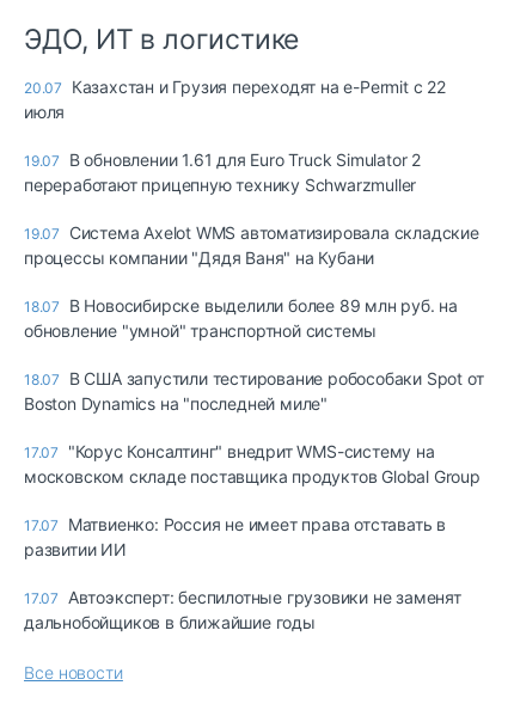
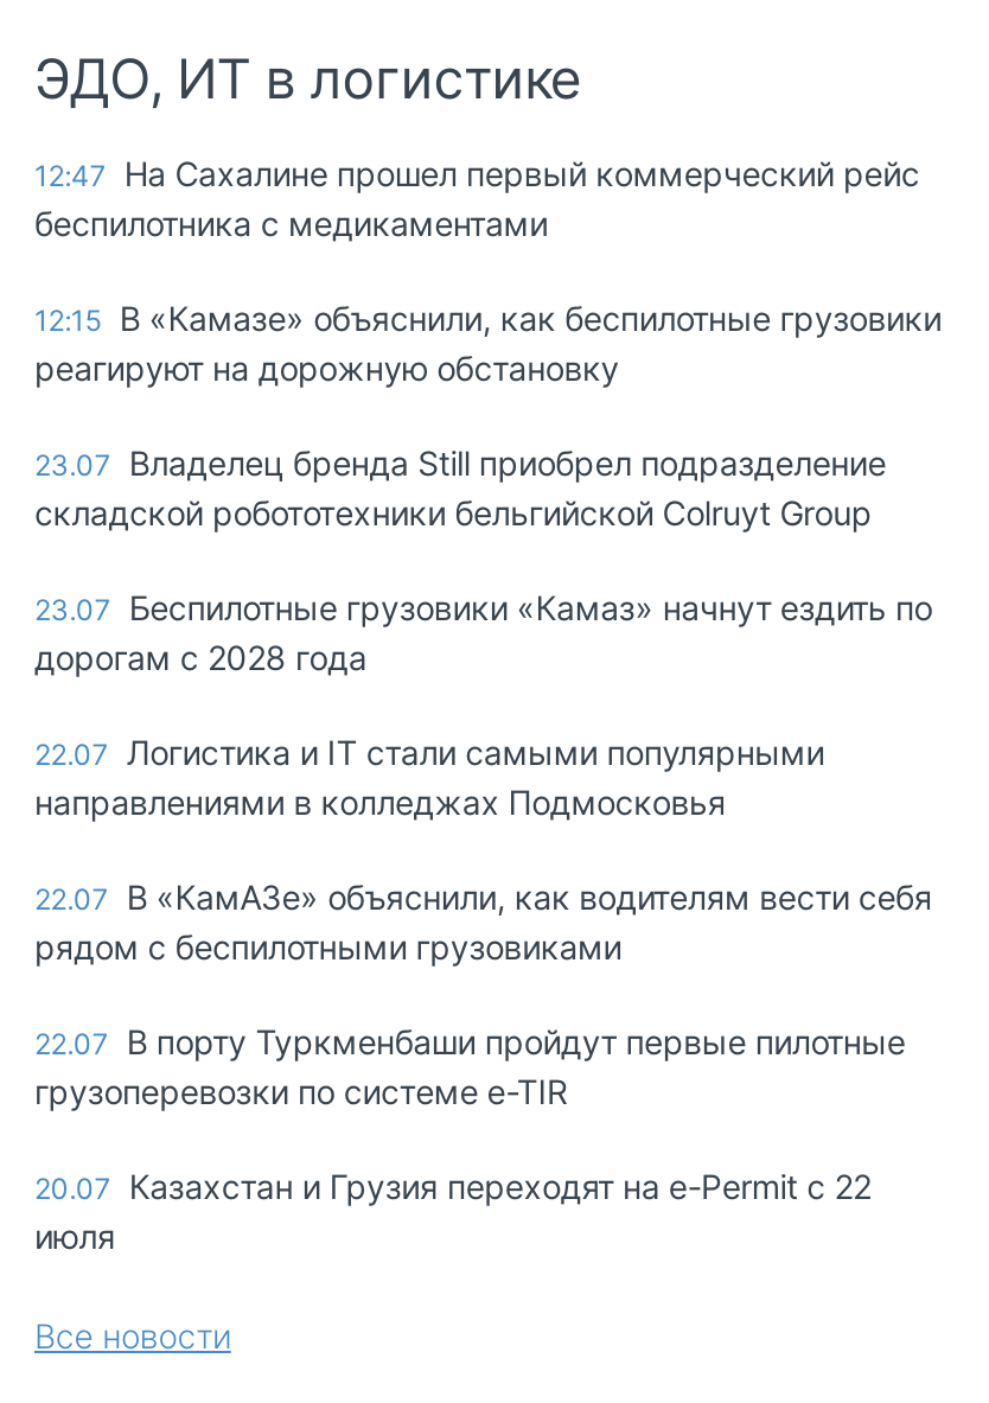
+ 12:47 На Сахалине прошел первый коммерческий рейс
+ беспилотника с медикаментами
+ 12:15 В «Камазе» объяснили, как беспилотные грузовики
+ реагируют на дорожную обстановку
+ 23.07 Владелец бренда Still приобрел подразделение
+ складской робототехники бельгийской Colruyt Group
+ 23.07 Беспилотные грузовики «Камаз» начнут ездить по
+ дорогам с 2028 года
+ 22.07 Логистика и IT стали самыми популярными
+ направлениями в колледжах Подмосковья
+ 22.07 В «КамАЗе» объяснили, как водителям вести себя
+ рядом с беспилотными грузовиками
+ 22.07 В порту Туркменбаши пройдут первые пилотные
+ грузоперевозки по системе e-TIR

moved down: 20.07 Казахстан и Грузия переходят на e-Permit с 22 | июля

- 19.07 В обновлении 1.61 для Euro Truck Simulator 2
- переработают прицепную технику Schwarzmuller
- 19.07 Система Axelot WMS автоматизировала складские
- процессы компании "Дядя Ваня" на Кубани
- 18.07 В Новосибирске выделили более 89 млн руб. на
- обновление "умной" транспортной системы
- 18.07 В США запустили тестирование робособаки Spot от
- Boston Dynamics на "последней миле"
- 17.07 "Корус Консалтинг" внедрит WMS-систему на
- московском складе поставщика продуктов Global Group
- 17.07 Матвиенко: Россия не имеет права отставать в
- развитии ИИ
- 17.07 Автоэксперт: беспилотные грузовики не заменят
- дальнобойщиков в ближайшие годы
